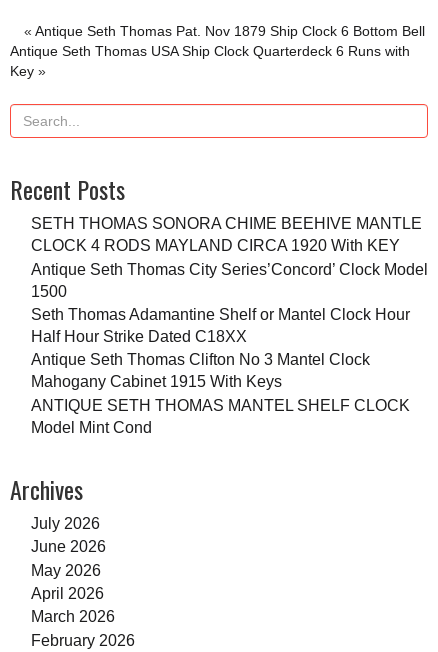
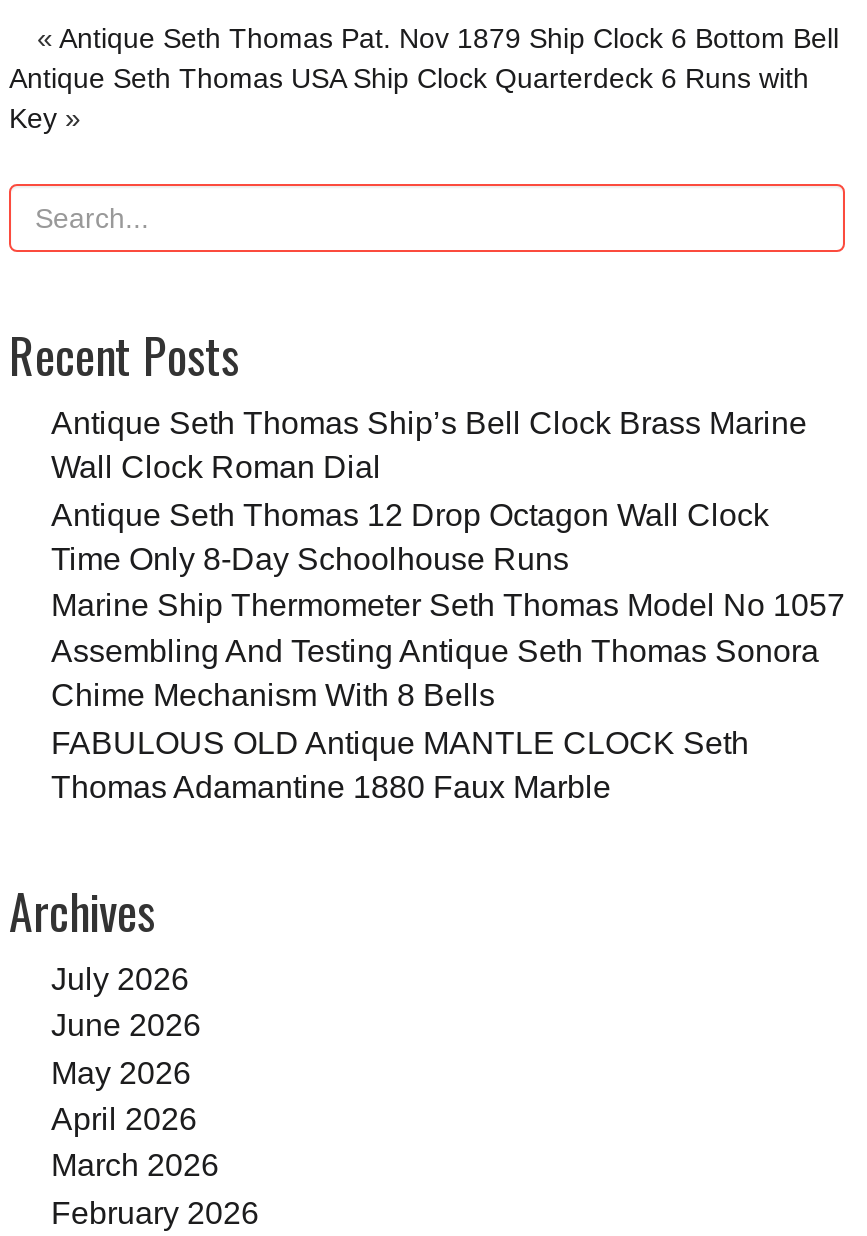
- SETH THOMAS SONORA CHIME BEEHIVE MANTLE
- CLOCK 4 RODS MAYLAND CIRCA 1920 With KEY
- Antique Seth Thomas City Series’Concord’ Clock Model
- 1500
- Seth Thomas Adamantine Shelf or Mantel Clock Hour
- Half Hour Strike Dated C18XX
- Antique Seth Thomas Clifton No 3 Mantel Clock
- Mahogany Cabinet 1915 With Keys
- ANTIQUE SETH THOMAS MANTEL SHELF CLOCK
- Model Mint Cond
+ Antique Seth Thomas Ship’s Bell Clock Brass Marine
+ Wall Clock Roman Dial
+ Antique Seth Thomas 12 Drop Octagon Wall Clock
+ Time Only 8-Day Schoolhouse Runs
+ Marine Ship Thermometer Seth Thomas Model No 1057
+ Assembling And Testing Antique Seth Thomas Sonora
+ Chime Mechanism With 8 Bells
+ FABULOUS OLD Antique MANTLE CLOCK Seth
+ Thomas Adamantine 1880 Faux Marble
